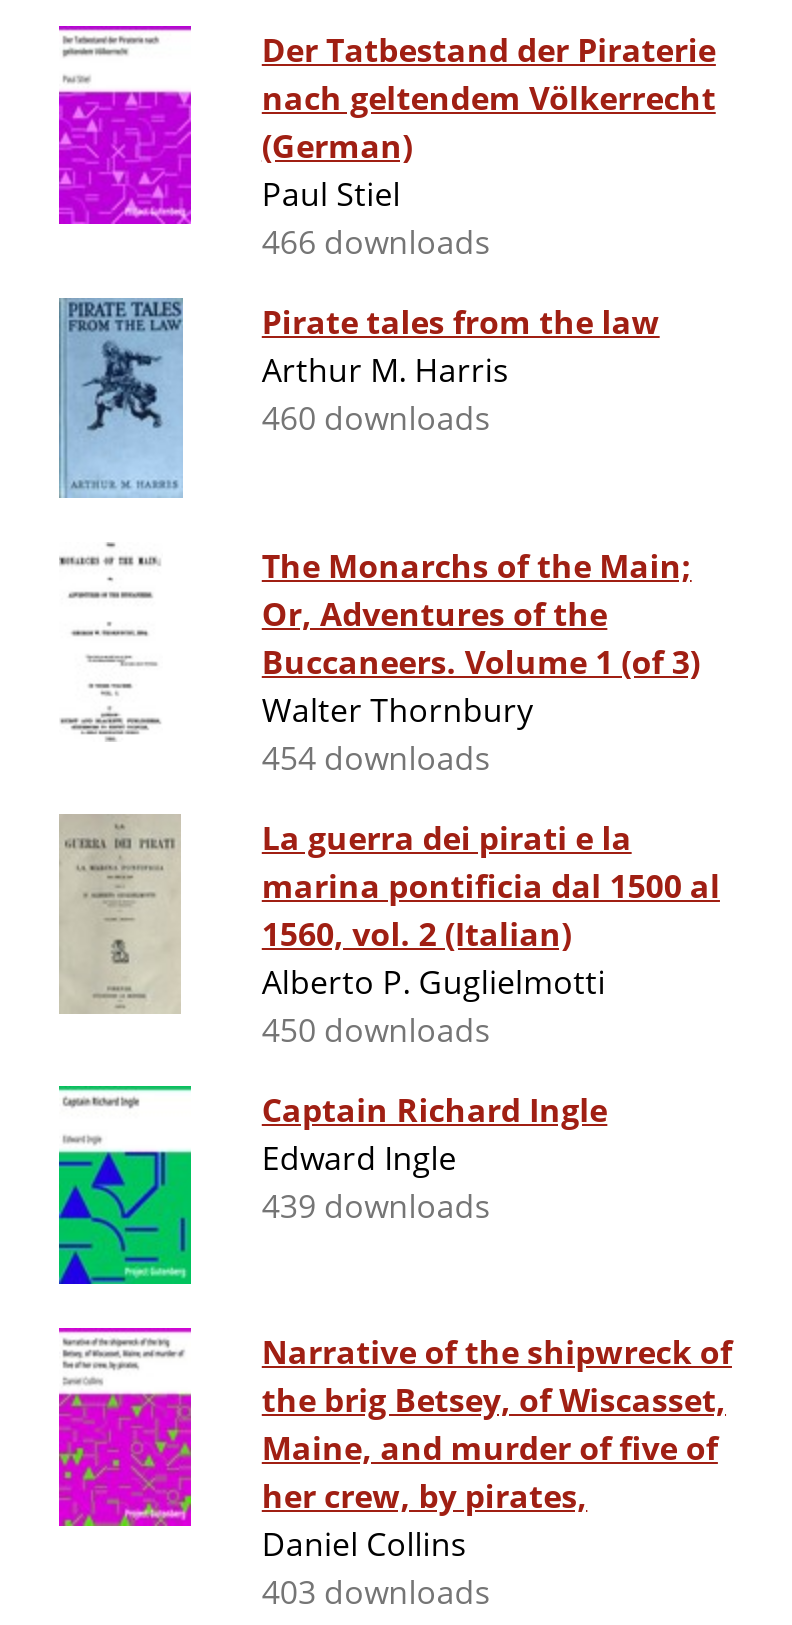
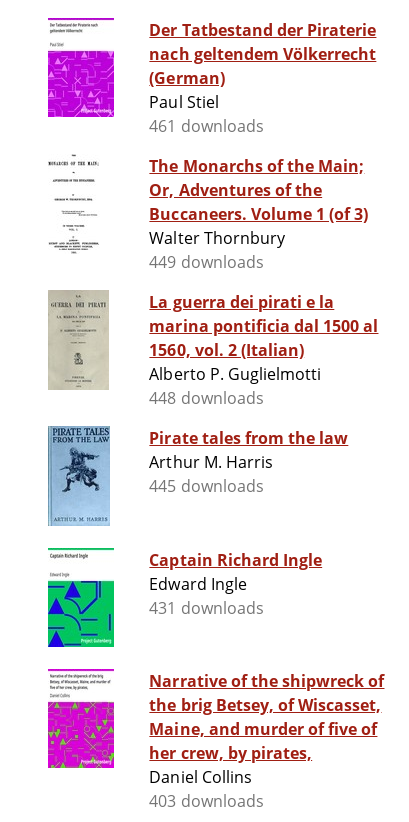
- 466 downloads
- 460 downloads
+ 461 downloads

moved down: [image] | Pirate tales from the law | Arthur M. Harris

moved up: The Monarchs of the Main; | Or, Adventures of the | Buccaneers. Volume 1 (of 3) | Walter Thornbury

- 454 downloads
+ 449 downloads

moved up: La guerra dei pirati e la | marina pontificia dal 1500 al | 1560, vol. 2 (Italian) | Alberto P. Guglielmotti

- 450 downloads
+ 448 downloads
+ 445 downloads

- 439 downloads
+ 431 downloads
